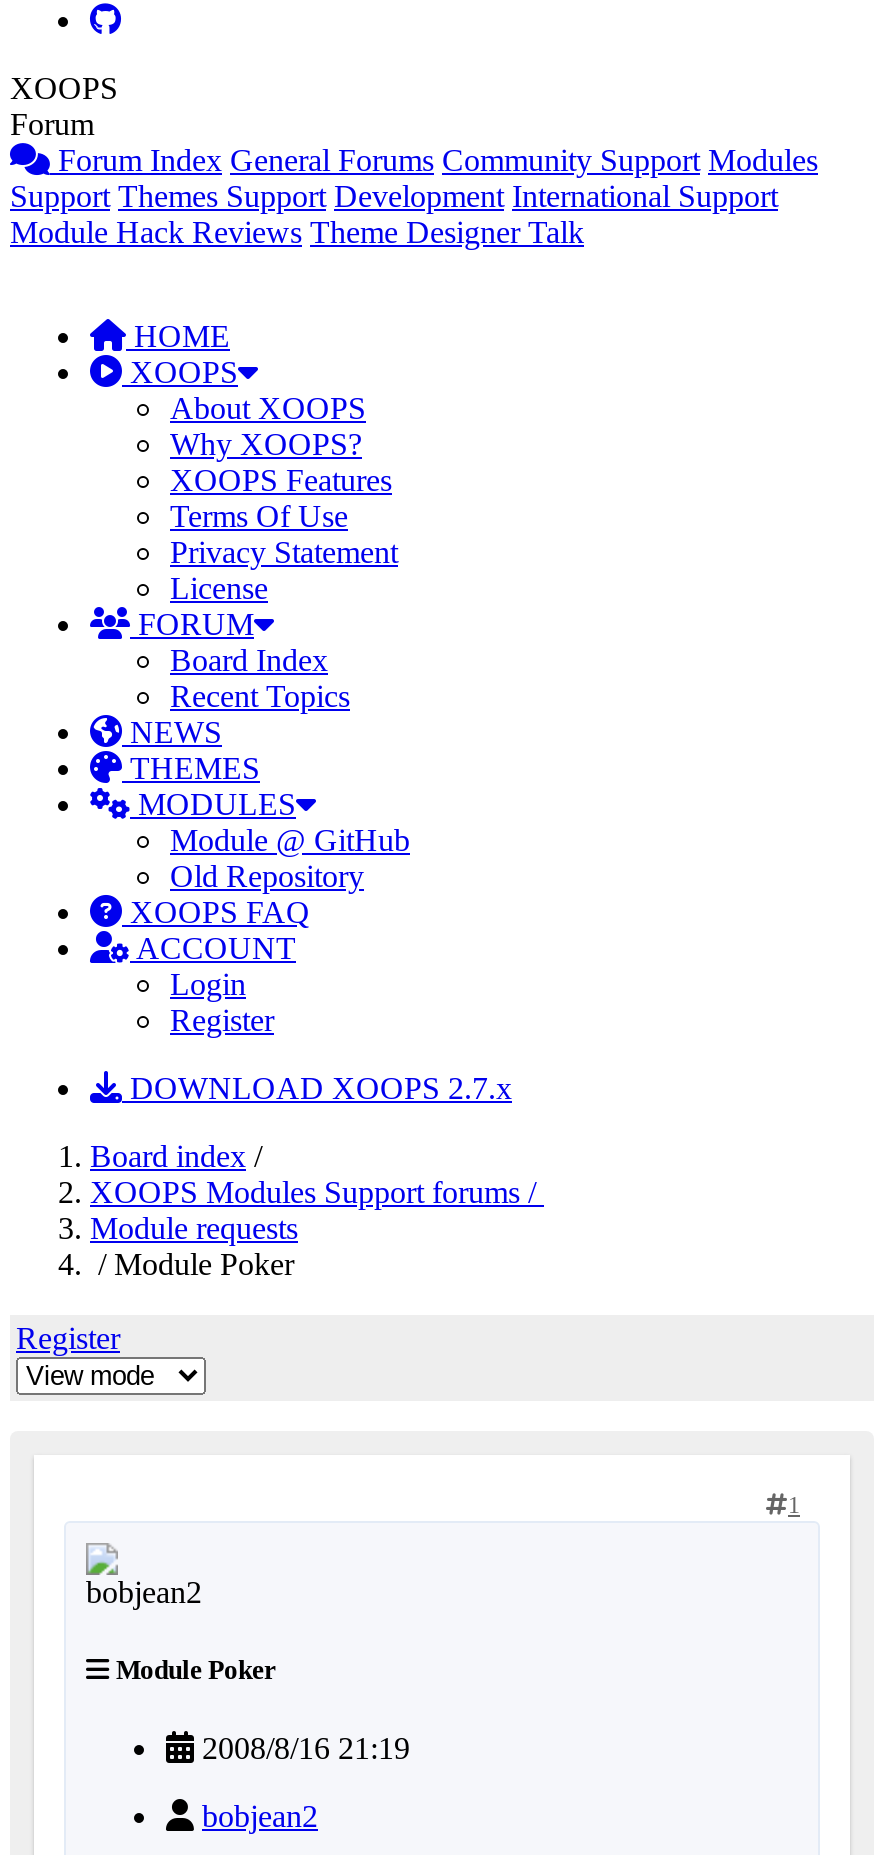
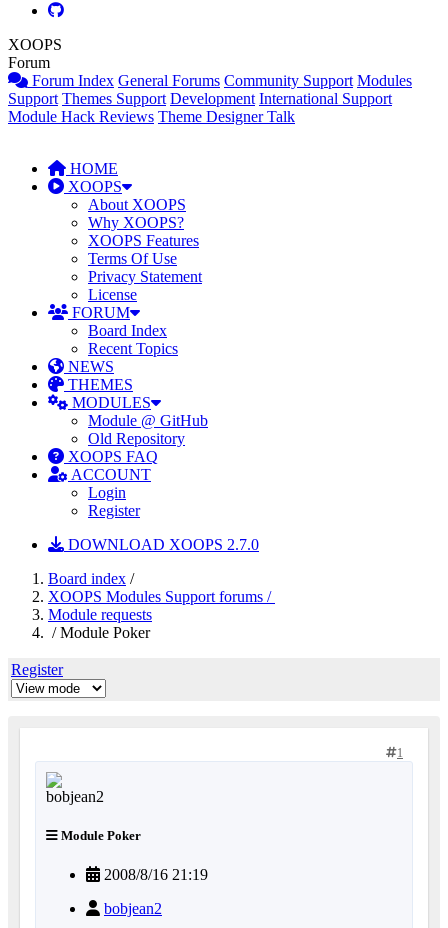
- DOWNLOAD XOOPS 2.7.x
+ DOWNLOAD XOOPS 2.7.0
